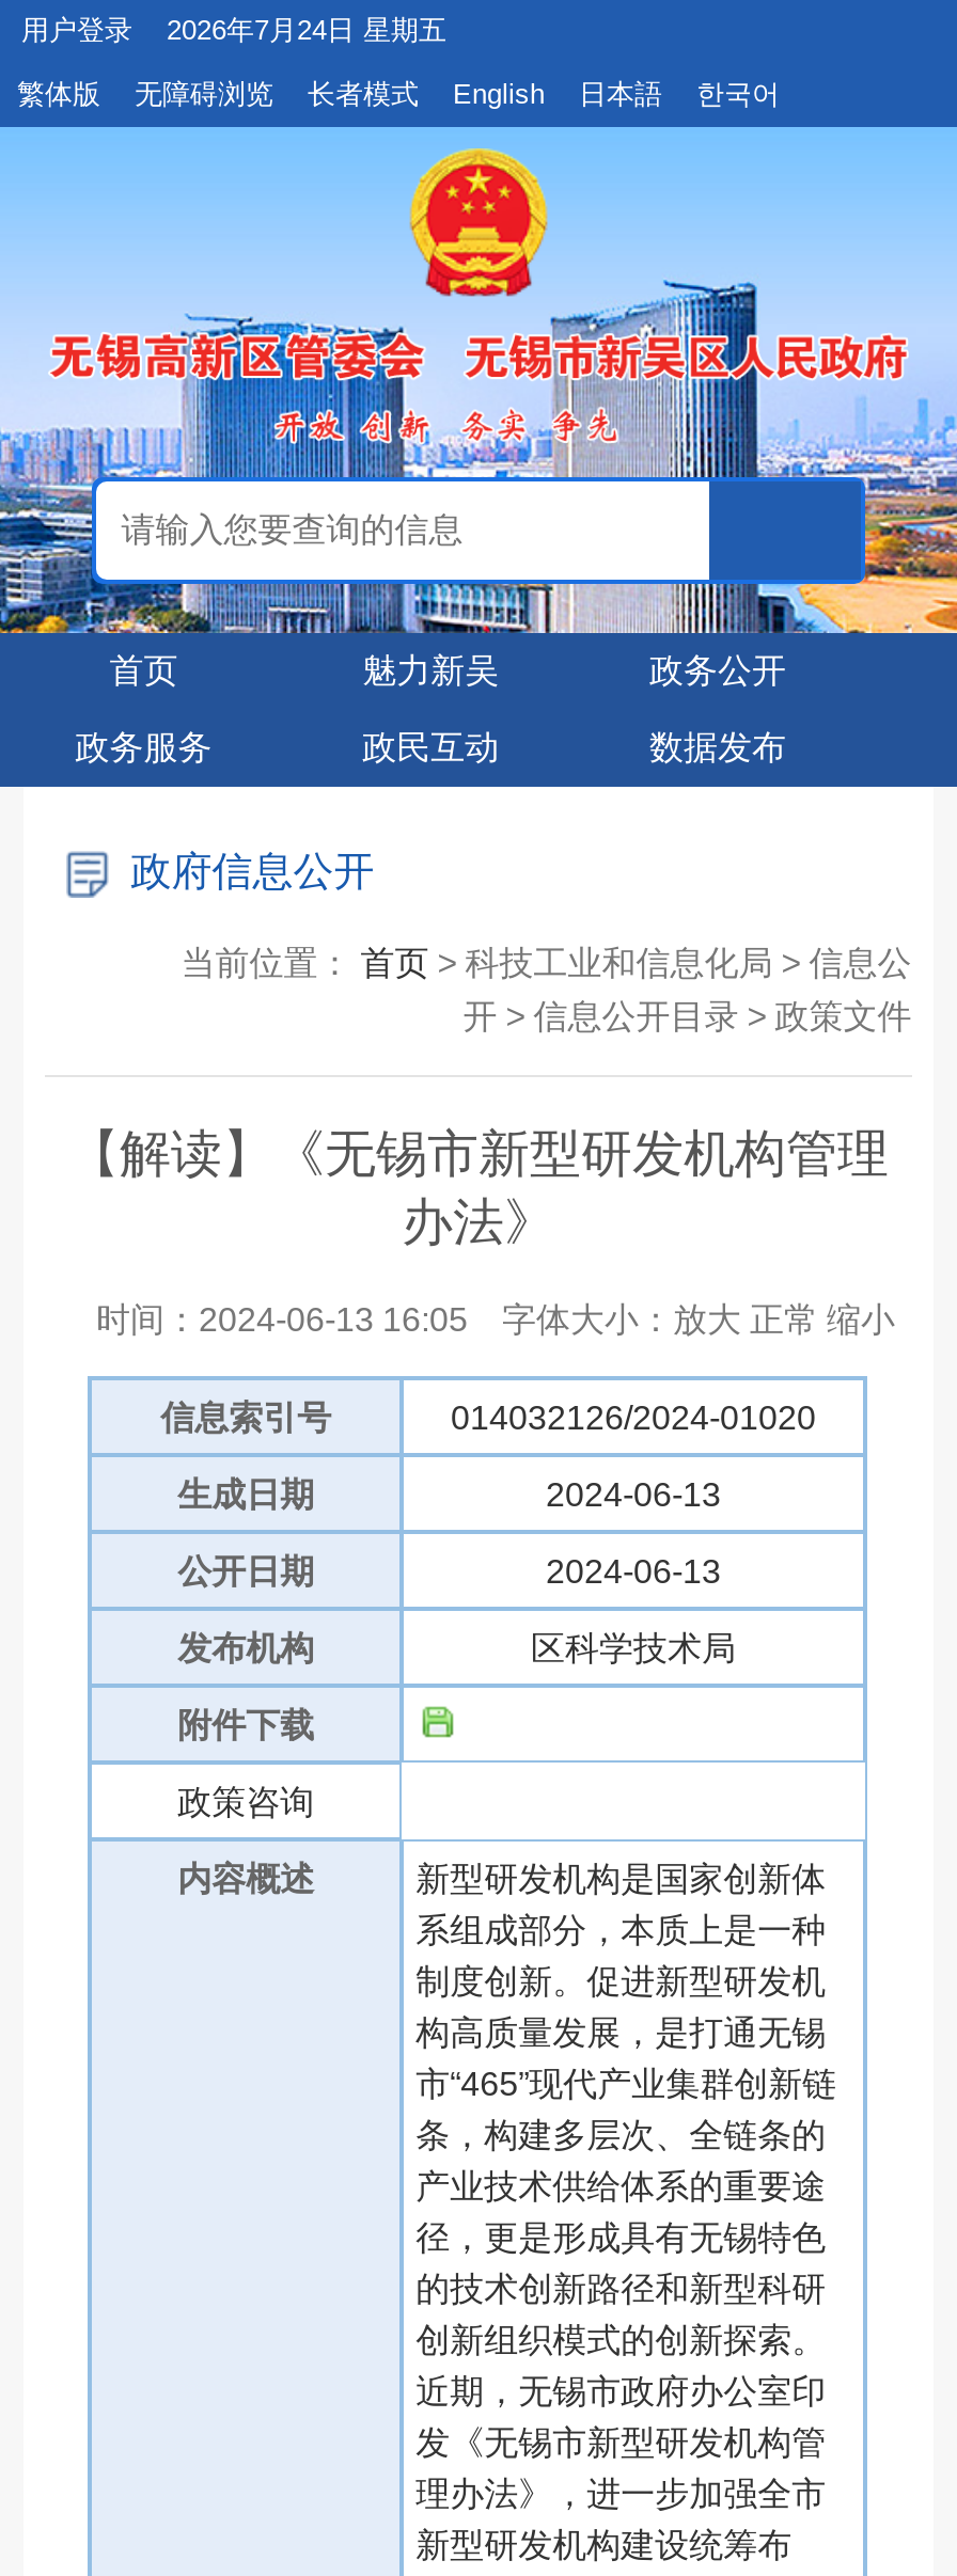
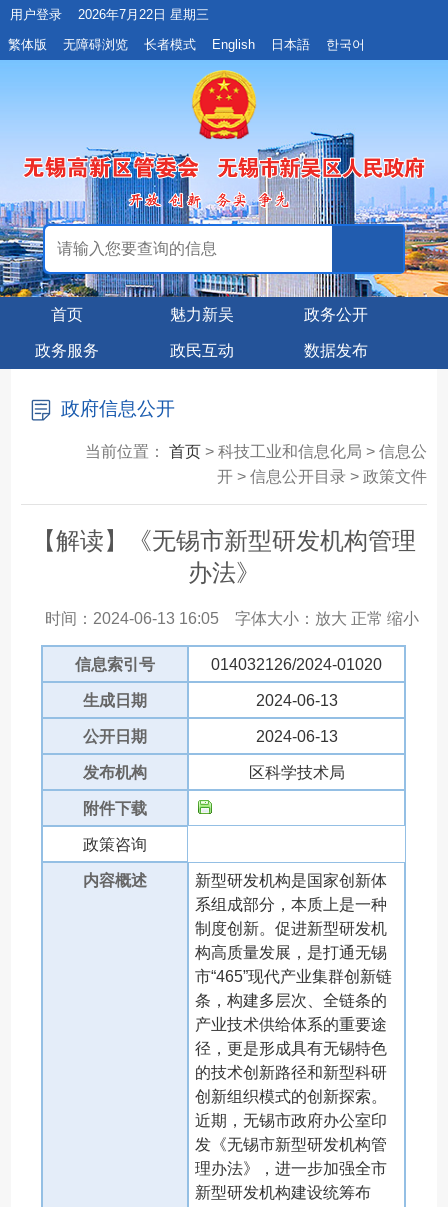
- 2026年7月24日 星期五
+ 2026年7月22日 星期三
